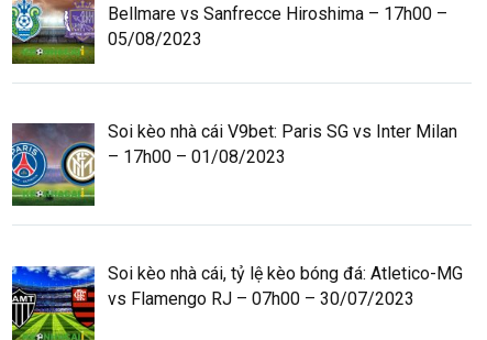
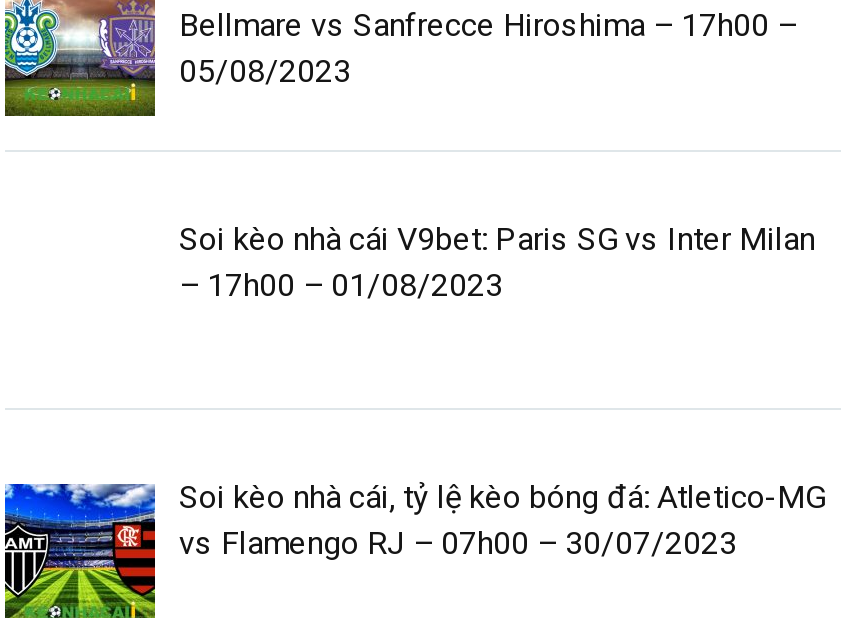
- [image]
